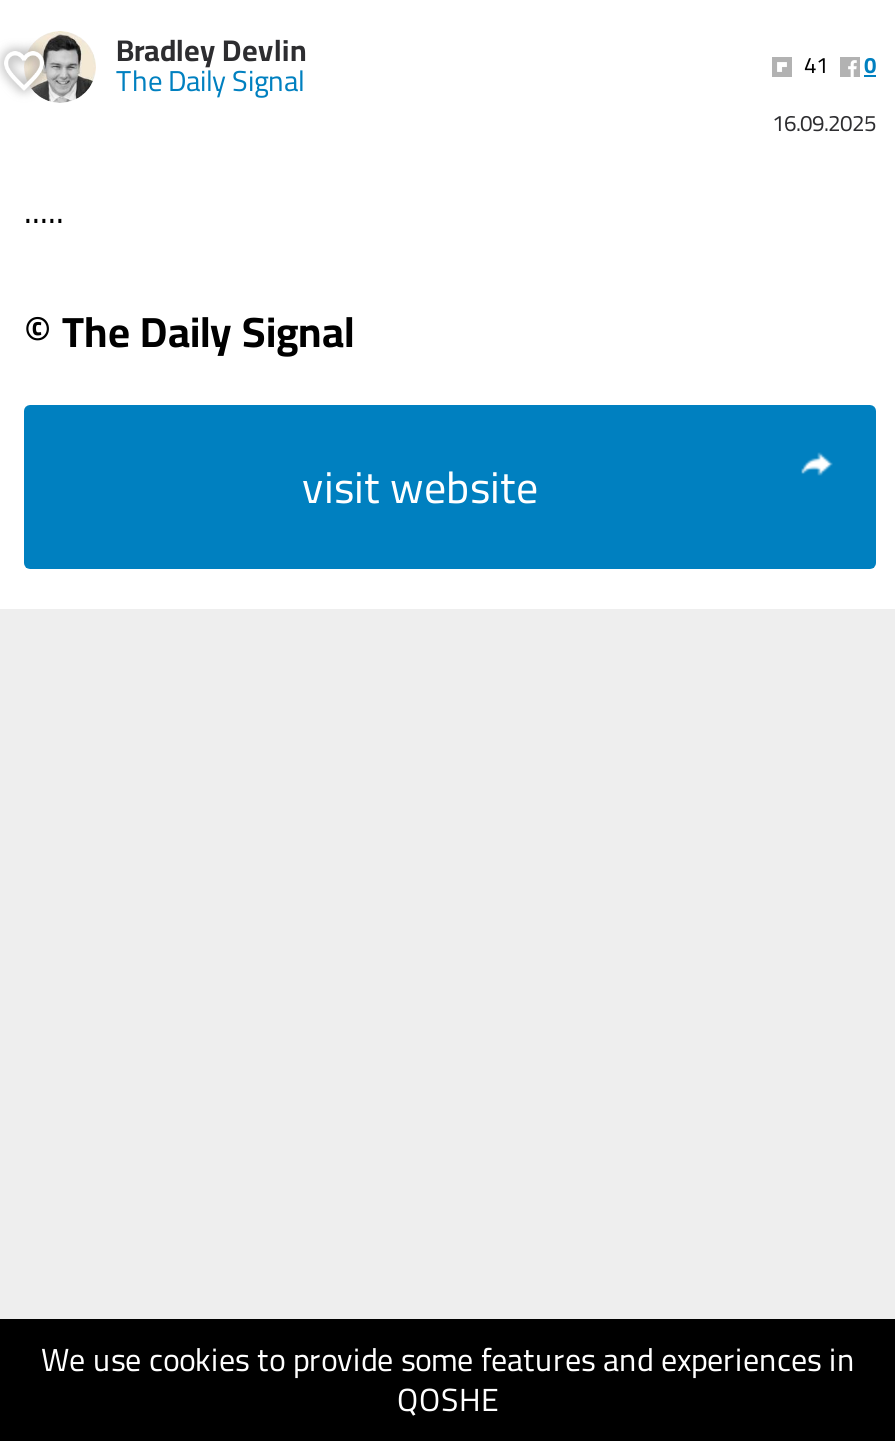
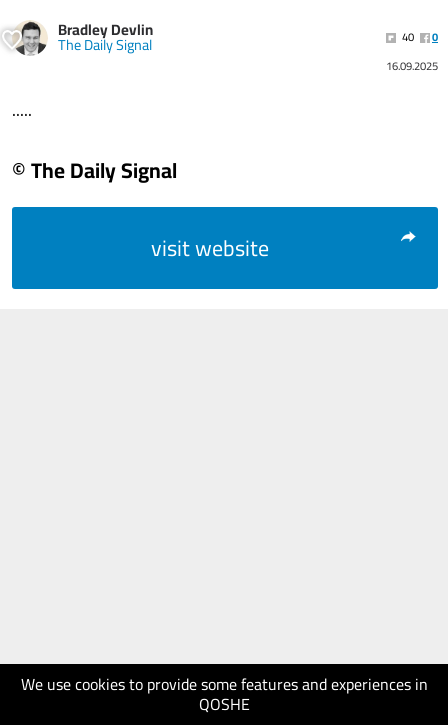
- 41 0
+ 40 0
